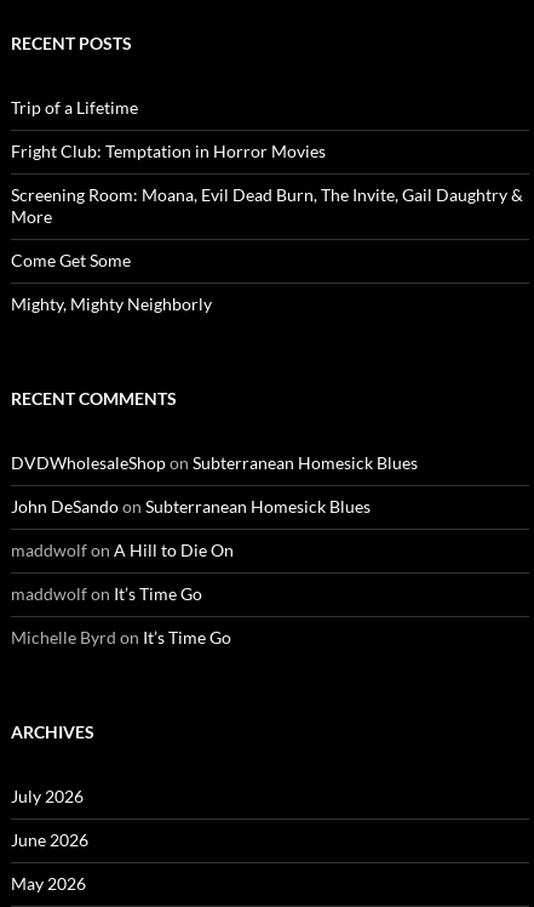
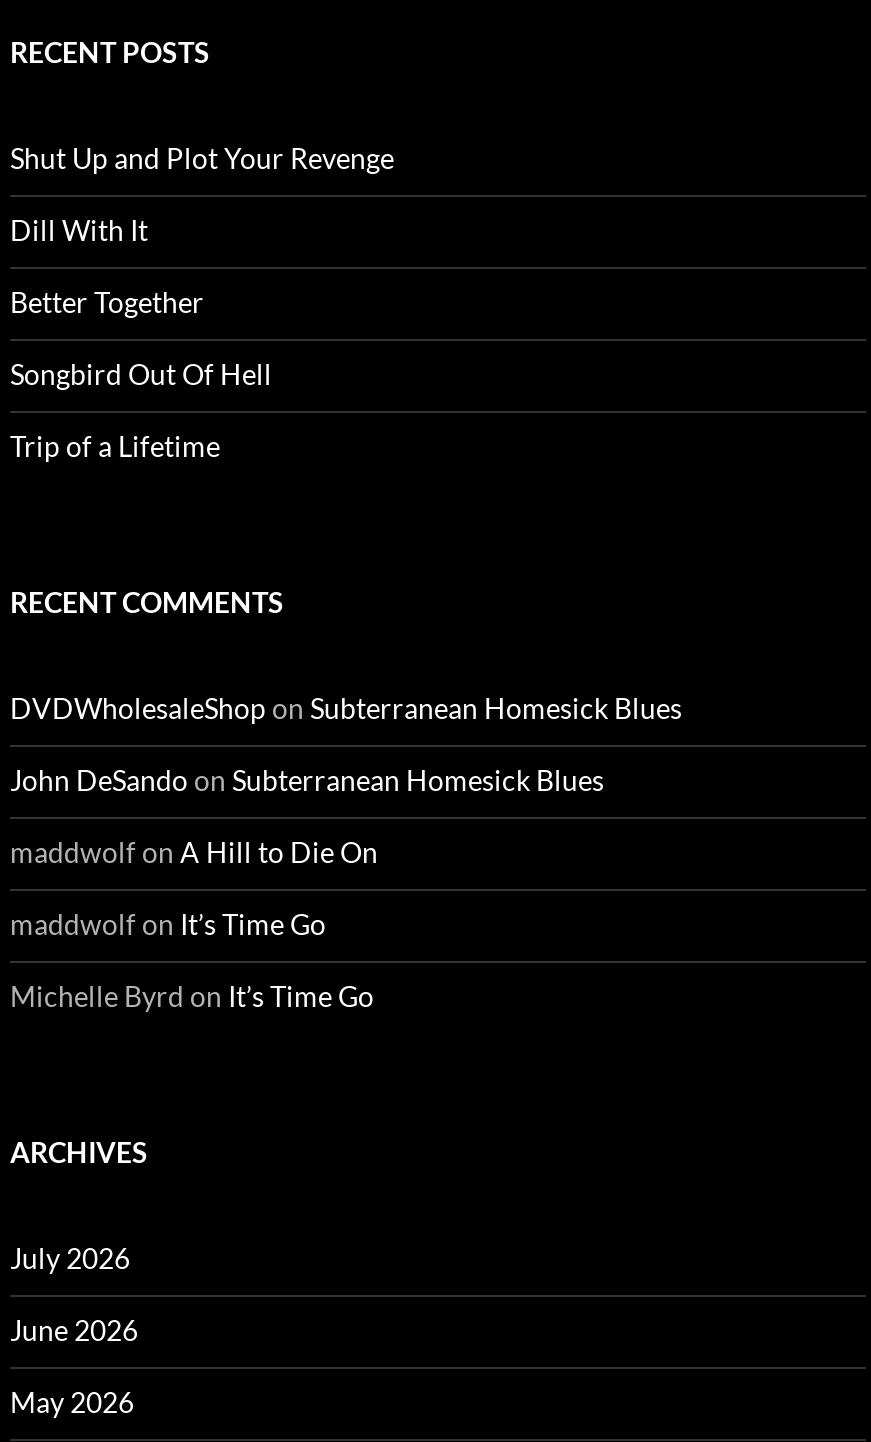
+ Shut Up and Plot Your Revenge
+ Dill With It
+ Better Together
+ Songbird Out Of Hell

moved down: Trip of a Lifetime

- Fright Club: Temptation in Horror Movies
- Screening Room: Moana, Evil Dead Burn, The Invite, Gail Daughtry &
- More
- Come Get Some
- Mighty, Mighty Neighborly
